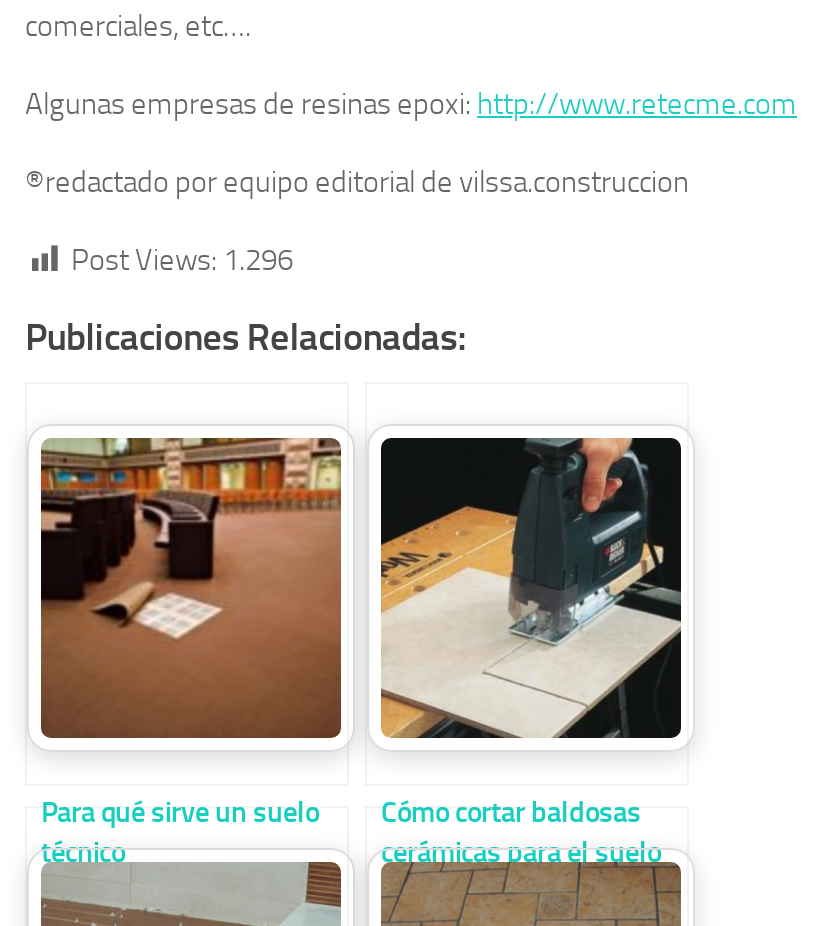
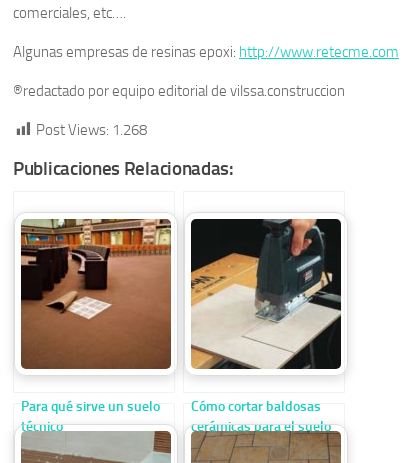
- Post Views: 1.296
+ Post Views: 1.268
